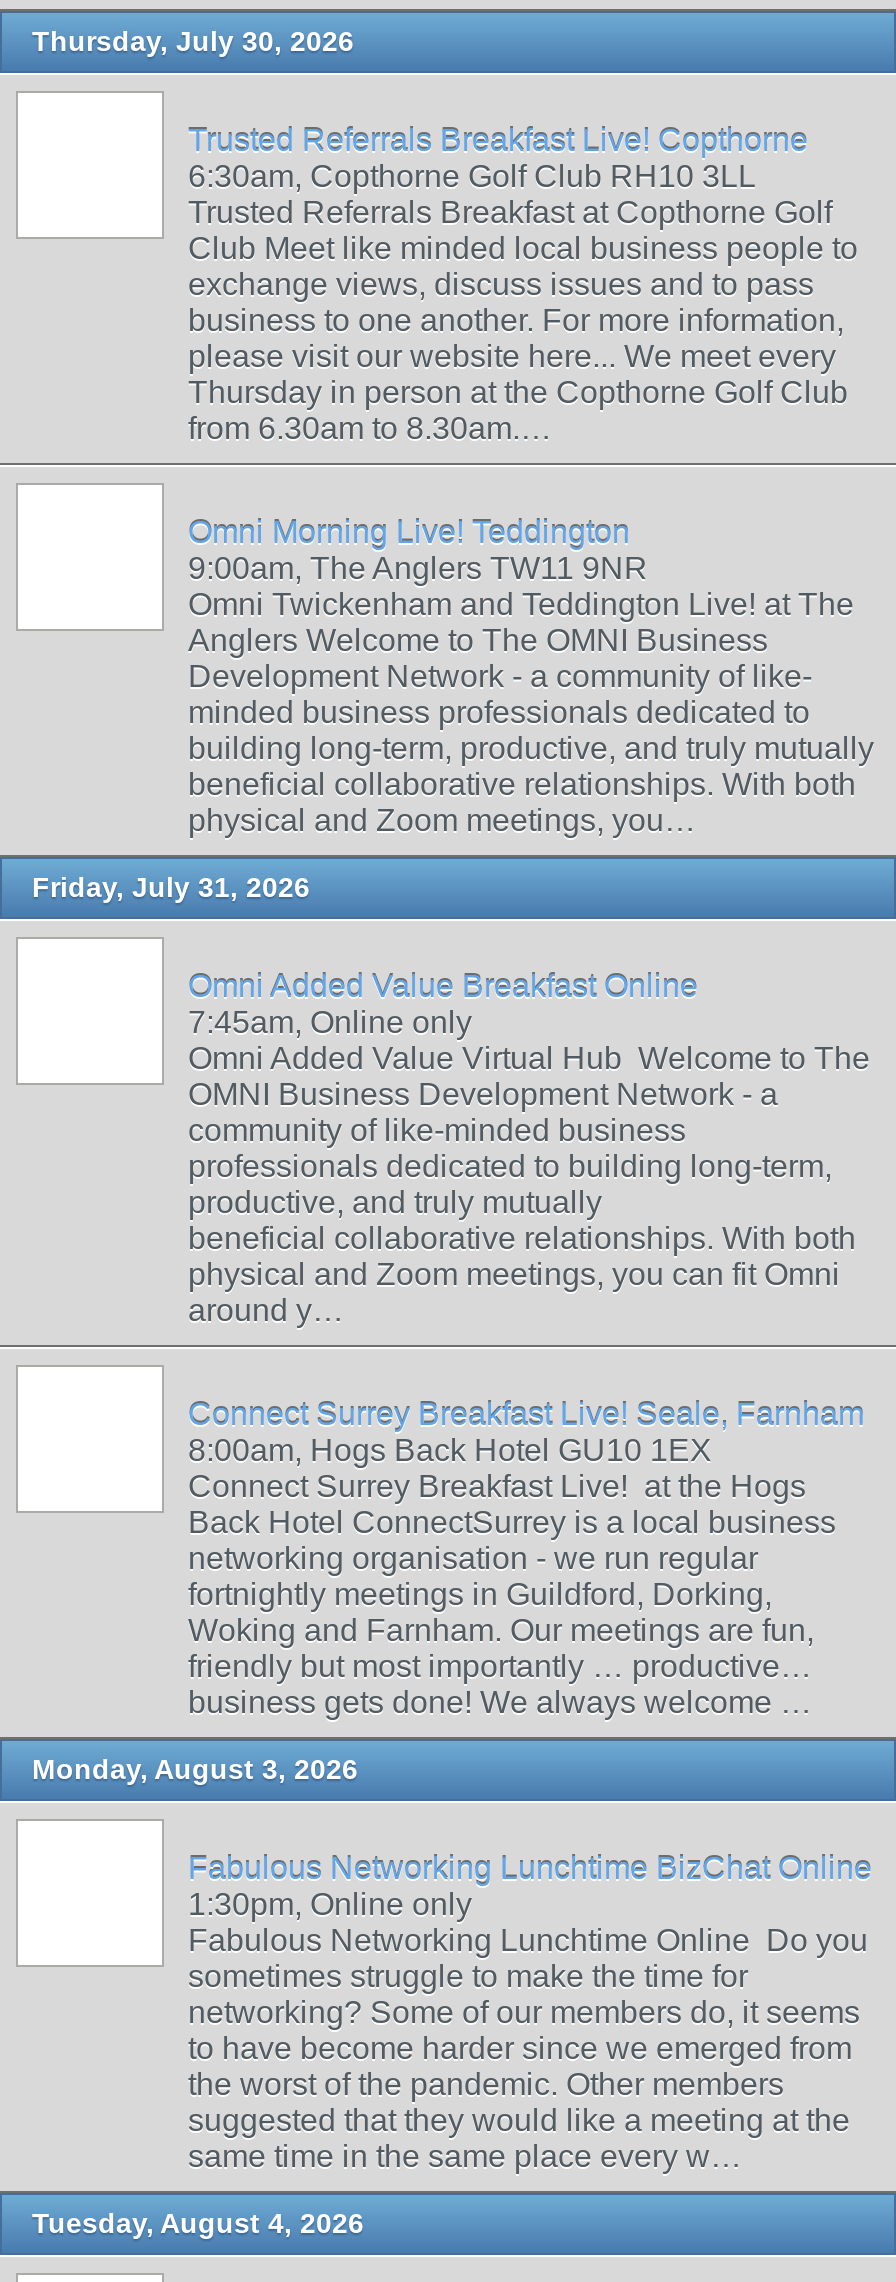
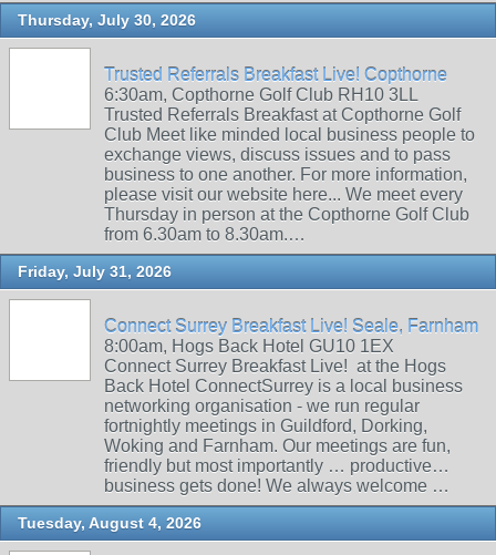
- Omni Morning Live! Teddington
- 9:00am, The Anglers TW11 9NR
- Omni Twickenham and Teddington Live! at The
- Anglers Welcome to The OMNI Business
- Development Network - a community of like-
- minded business professionals dedicated to
- building long-term, productive, and truly mutually
- beneficial collaborative relationships. With both
- physical and Zoom meetings, you…

- Omni Added Value Breakfast Online
- 7:45am, Online only
- Omni Added Value Virtual Hub Welcome to The
- OMNI Business Development Network - a
- community of like-minded business
- professionals dedicated to building long-term,
- productive, and truly mutually
- beneficial collaborative relationships. With both
- physical and Zoom meetings, you can fit Omni
- around y…

- Monday, August 3, 2026
- Fabulous Networking Lunchtime BizChat Online
- 1:30pm, Online only
- Fabulous Networking Lunchtime Online Do you
- sometimes struggle to make the time for
- networking? Some of our members do, it seems
- to have become harder since we emerged from
- the worst of the pandemic. Other members
- suggested that they would like a meeting at the
- same time in the same place every w…
